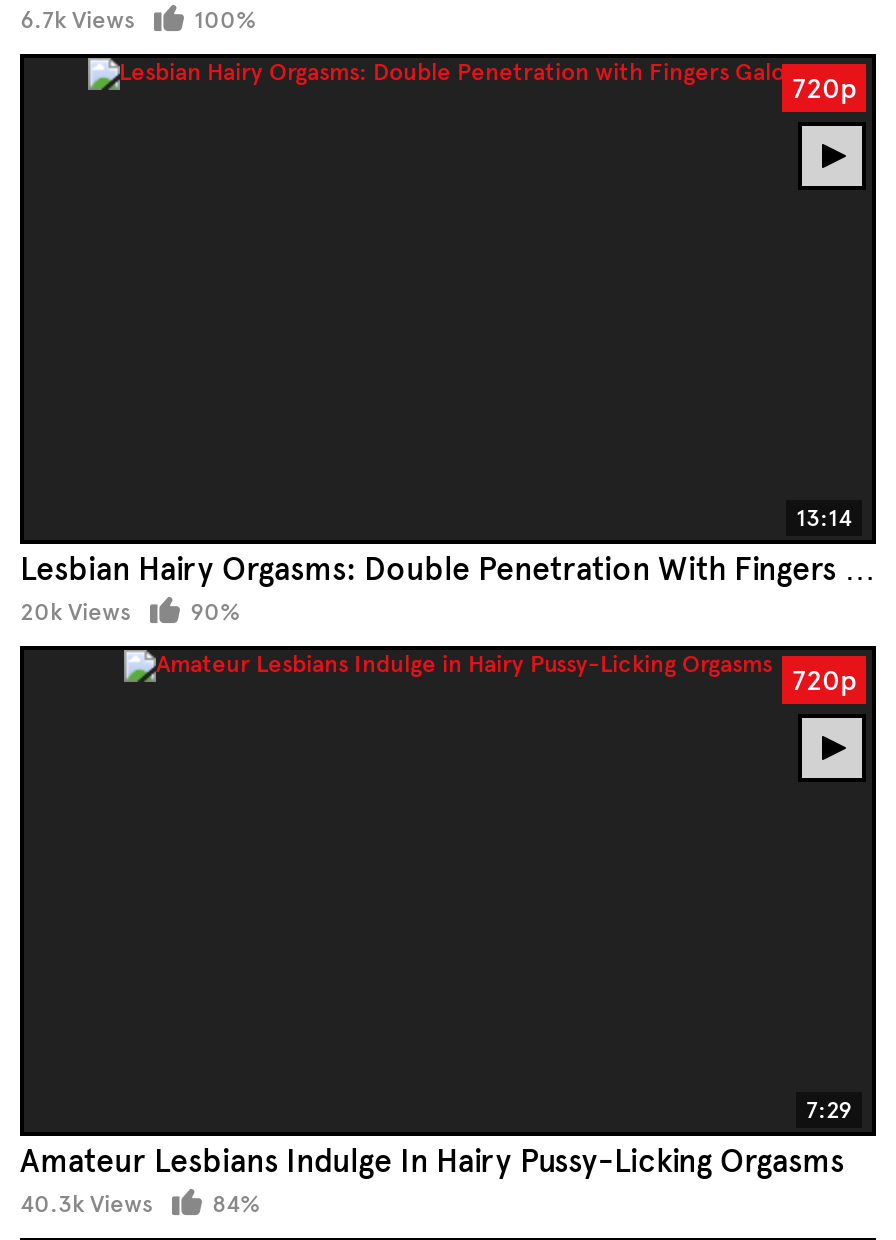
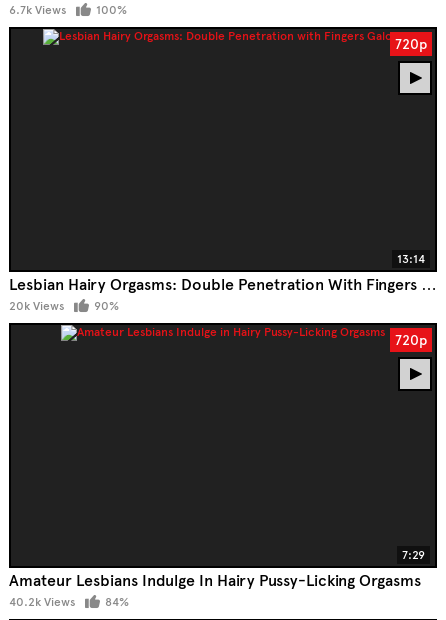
- 40.3k Views
+ 40.2k Views
